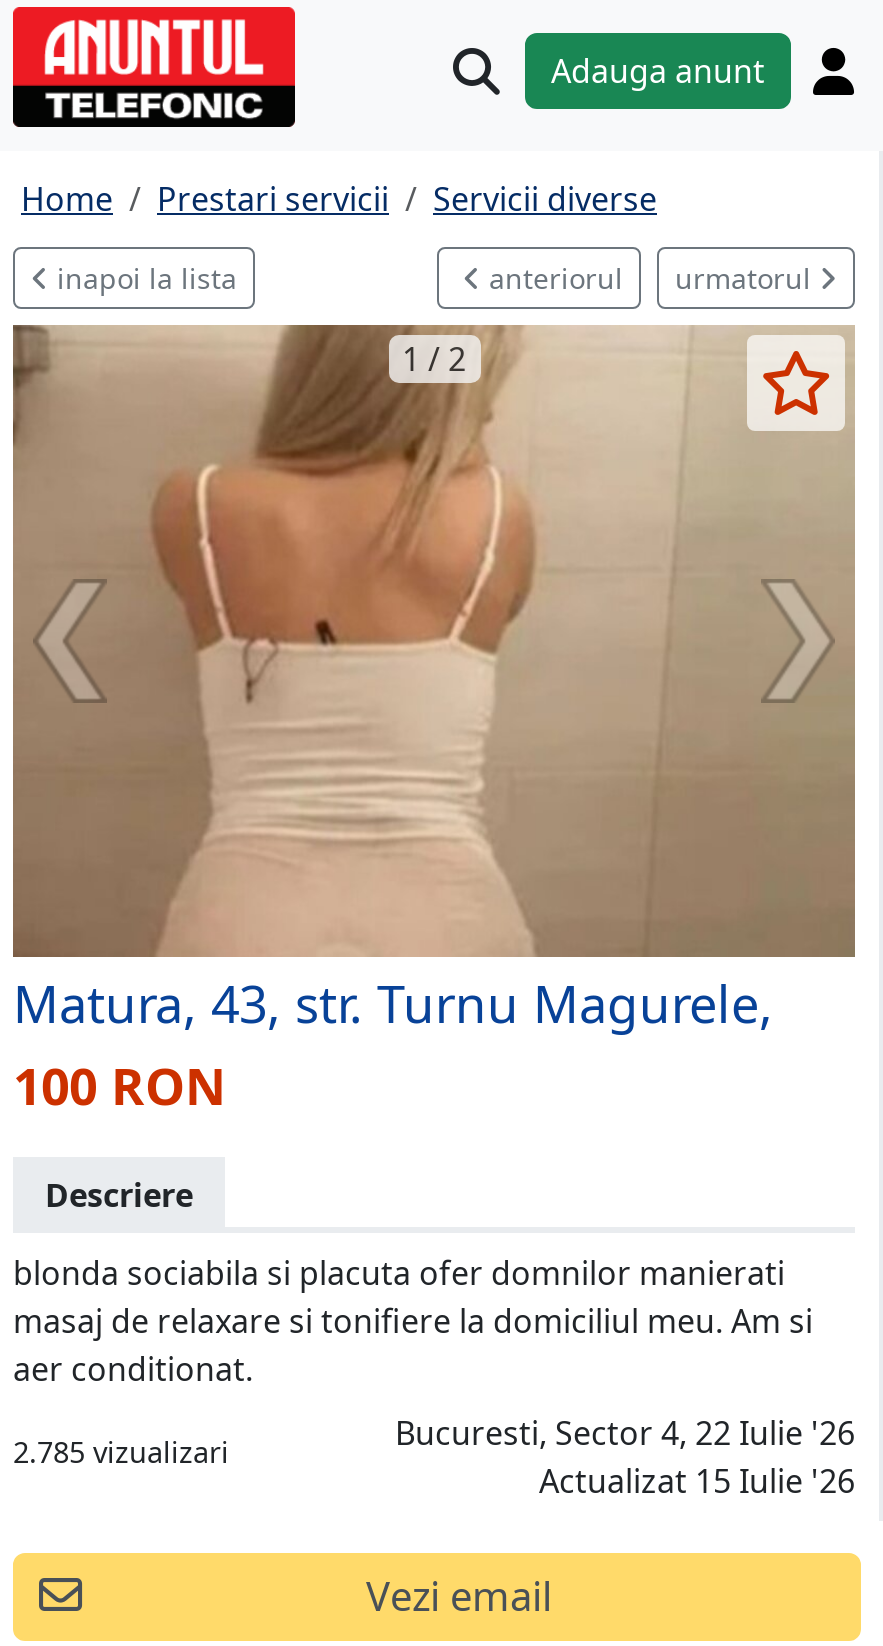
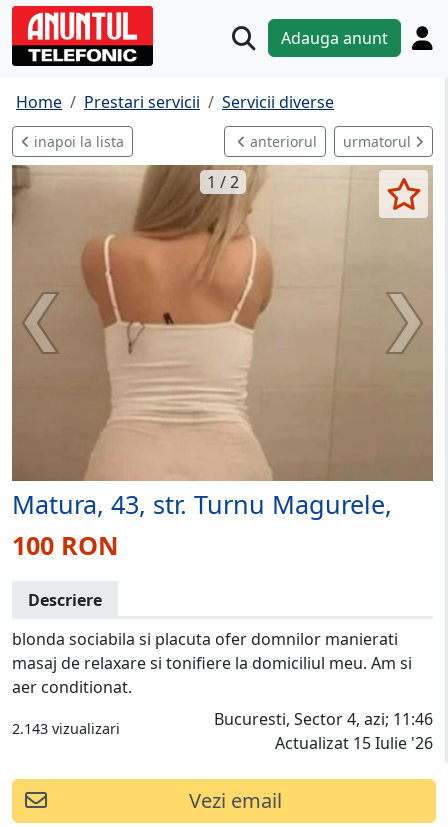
- 2.785 vizualizari
- Bucuresti, Sector 4, 22 Iulie '26
+ 2.143 vizualizari
+ Bucuresti, Sector 4, azi; 11:46
